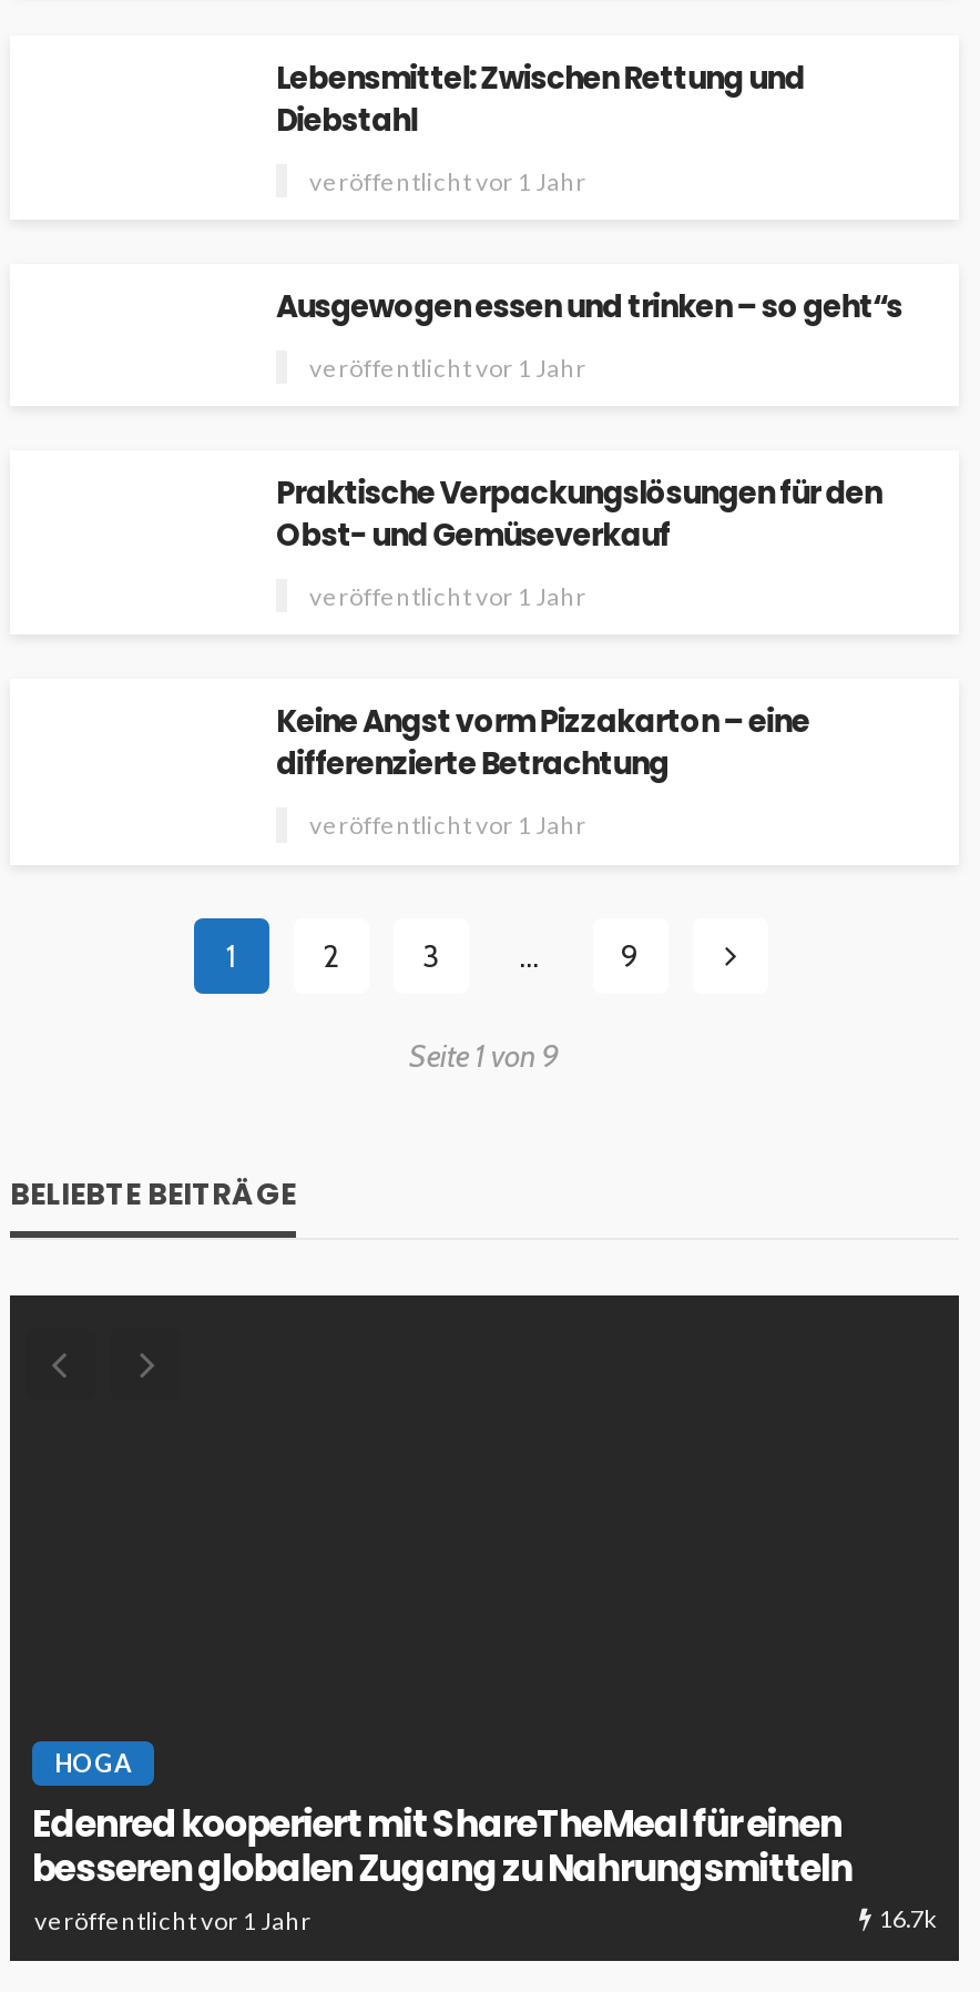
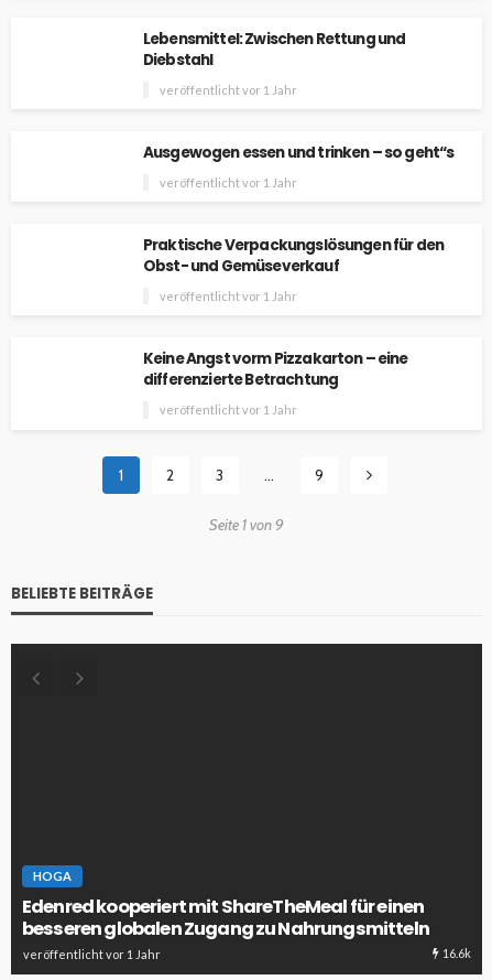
- 16.7k
+ 16.6k
